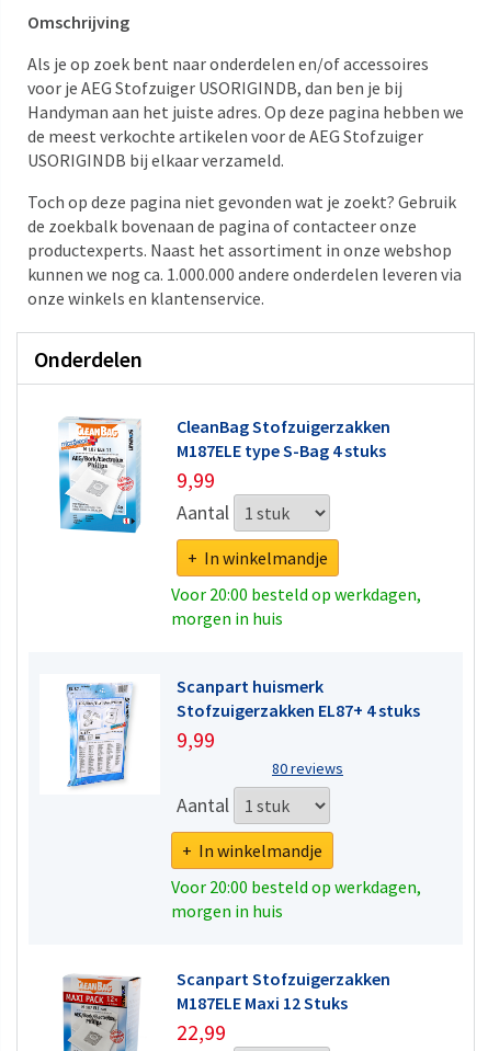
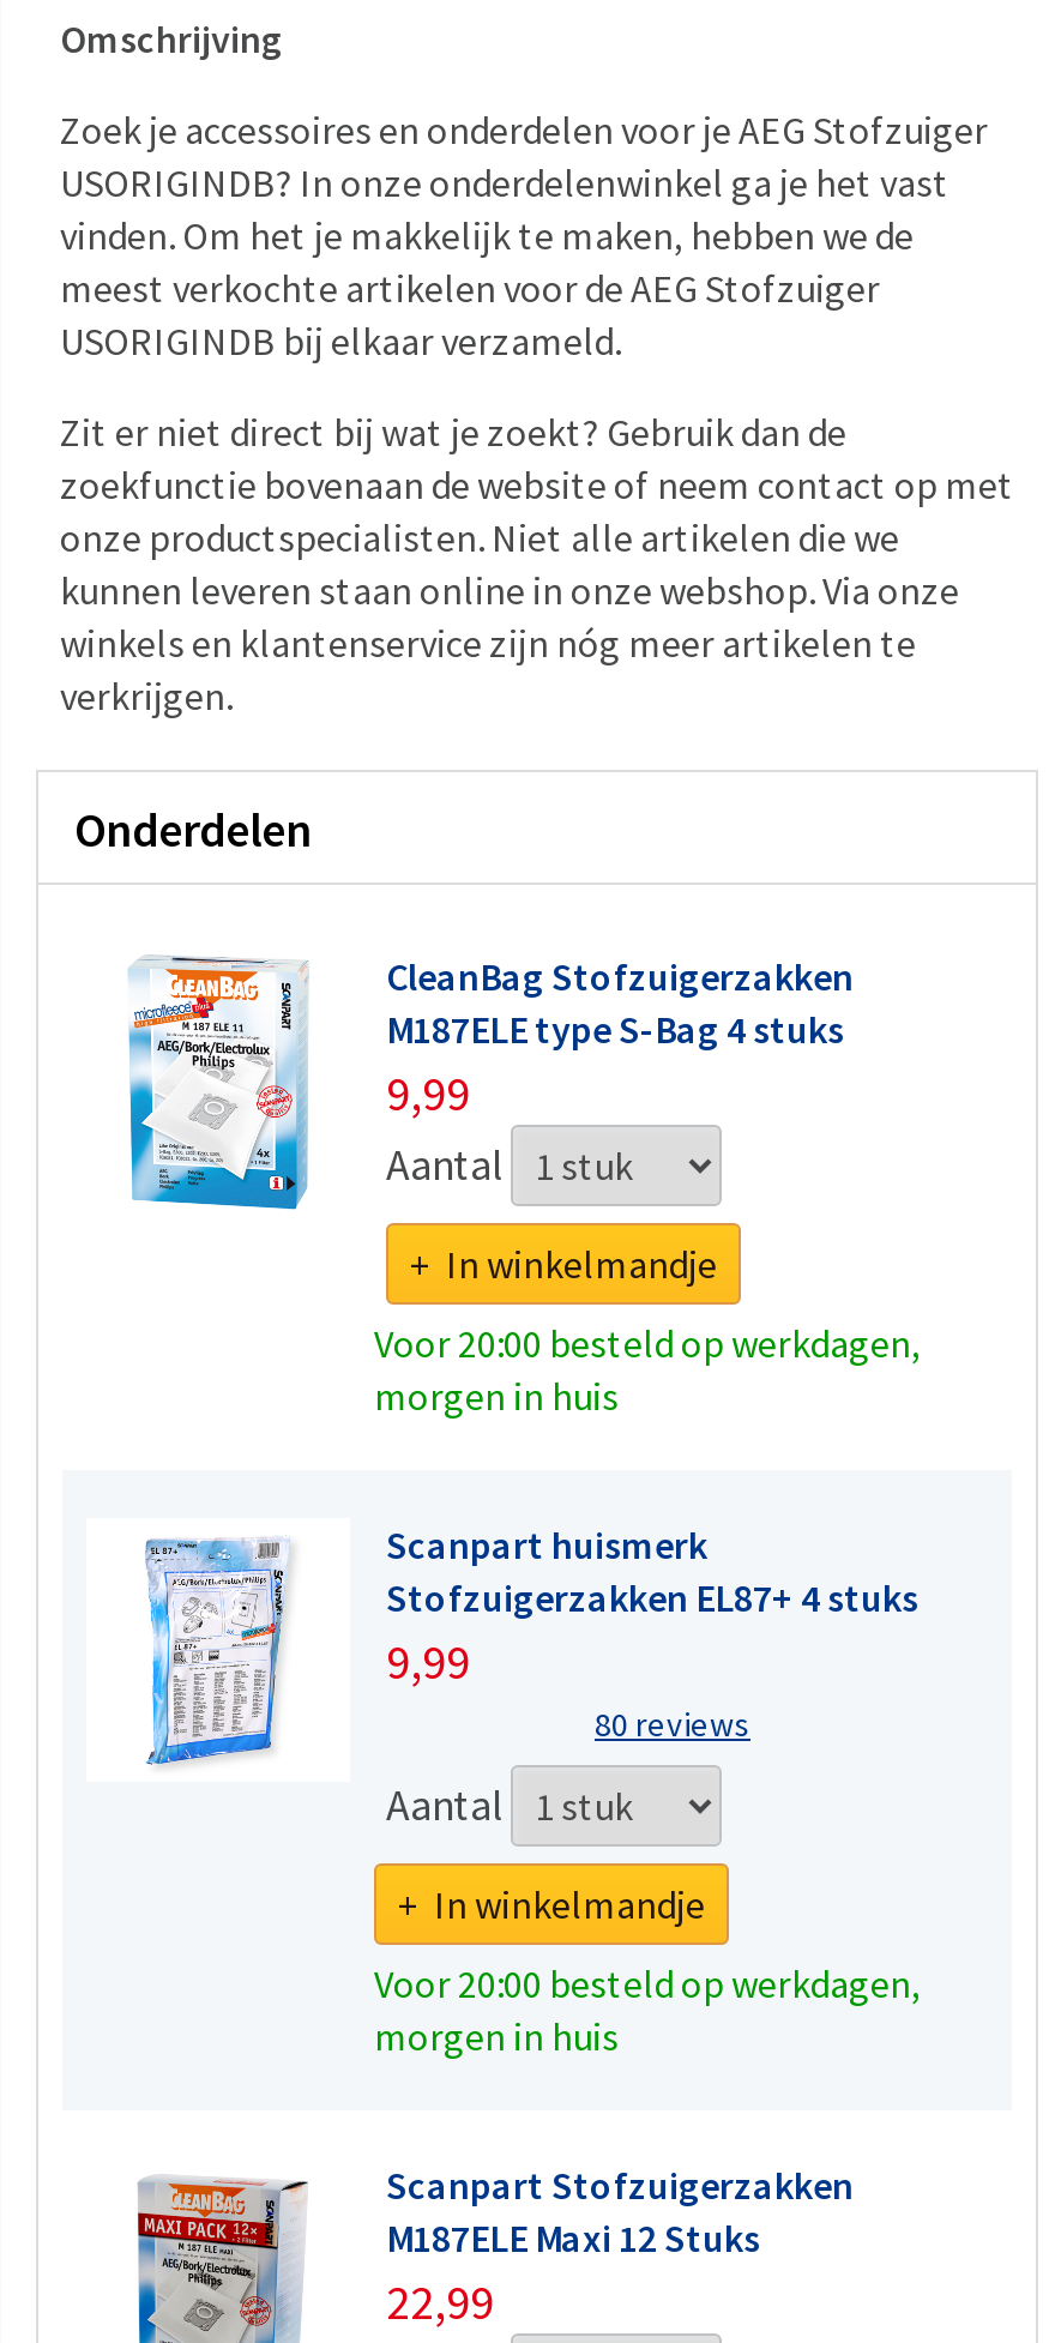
- Als je op zoek bent naar onderdelen en/of accessoires
- voor je AEG Stofzuiger USORIGINDB, dan ben je bij
- Handyman aan het juiste adres. Op deze pagina hebben we
- de meest verkochte artikelen voor de AEG Stofzuiger
+ Zoek je accessoires en onderdelen voor je AEG Stofzuiger
+ USORIGINDB? In onze onderdelenwinkel ga je het vast
+ vinden. Om het je makkelijk te maken, hebben we de
+ meest verkochte artikelen voor de AEG Stofzuiger

- Toch op deze pagina niet gevonden wat je zoekt? Gebruik
- de zoekbalk bovenaan de pagina of contacteer onze
- productexperts. Naast het assortiment in onze webshop
- kunnen we nog ca. 1.000.000 andere onderdelen leveren via
- onze winkels en klantenservice.
+ Zit er niet direct bij wat je zoekt? Gebruik dan de
+ zoekfunctie bovenaan de website of neem contact op met
+ onze productspecialisten. Niet alle artikelen die we
+ kunnen leveren staan online in onze webshop. Via onze
+ winkels en klantenservice zijn nóg meer artikelen te
+ verkrijgen.
